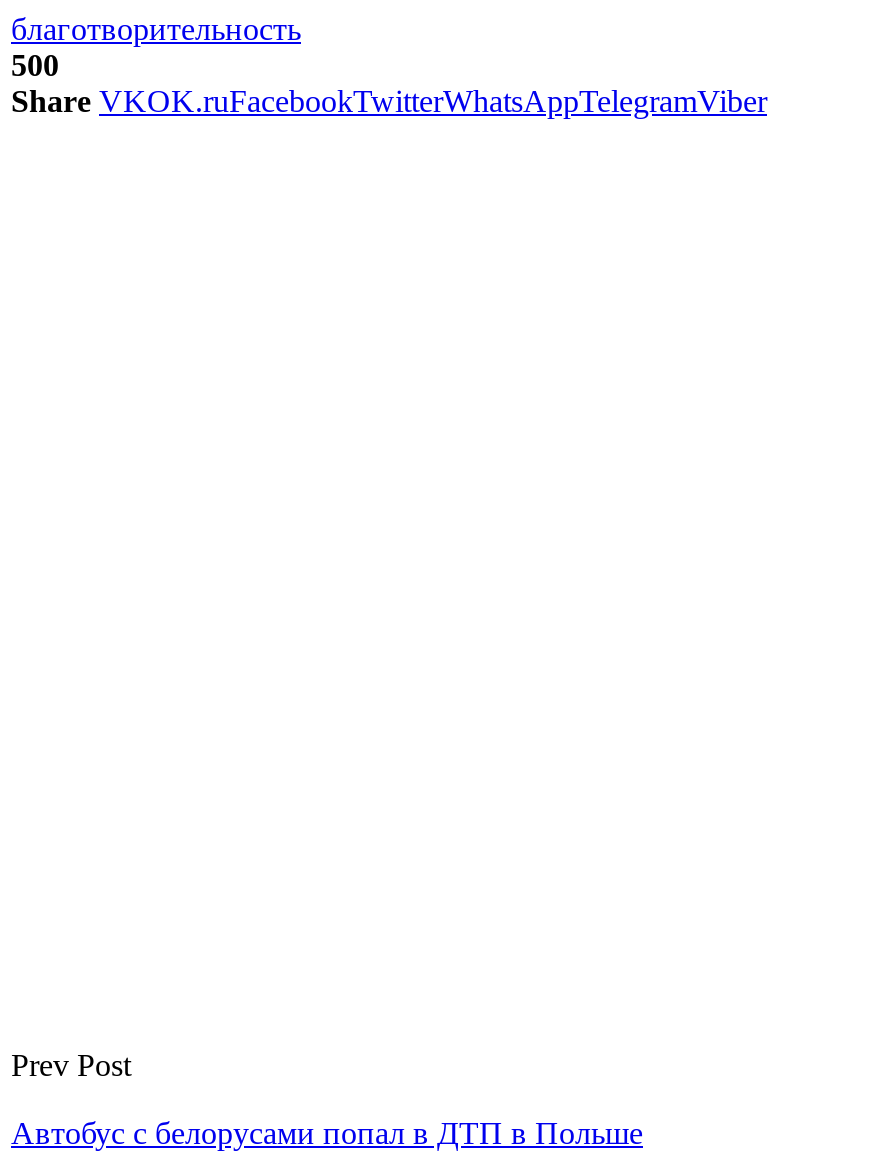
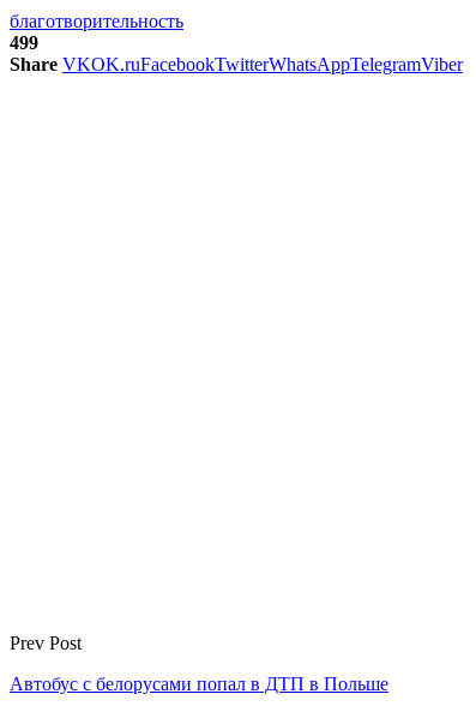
- 500
+ 499
